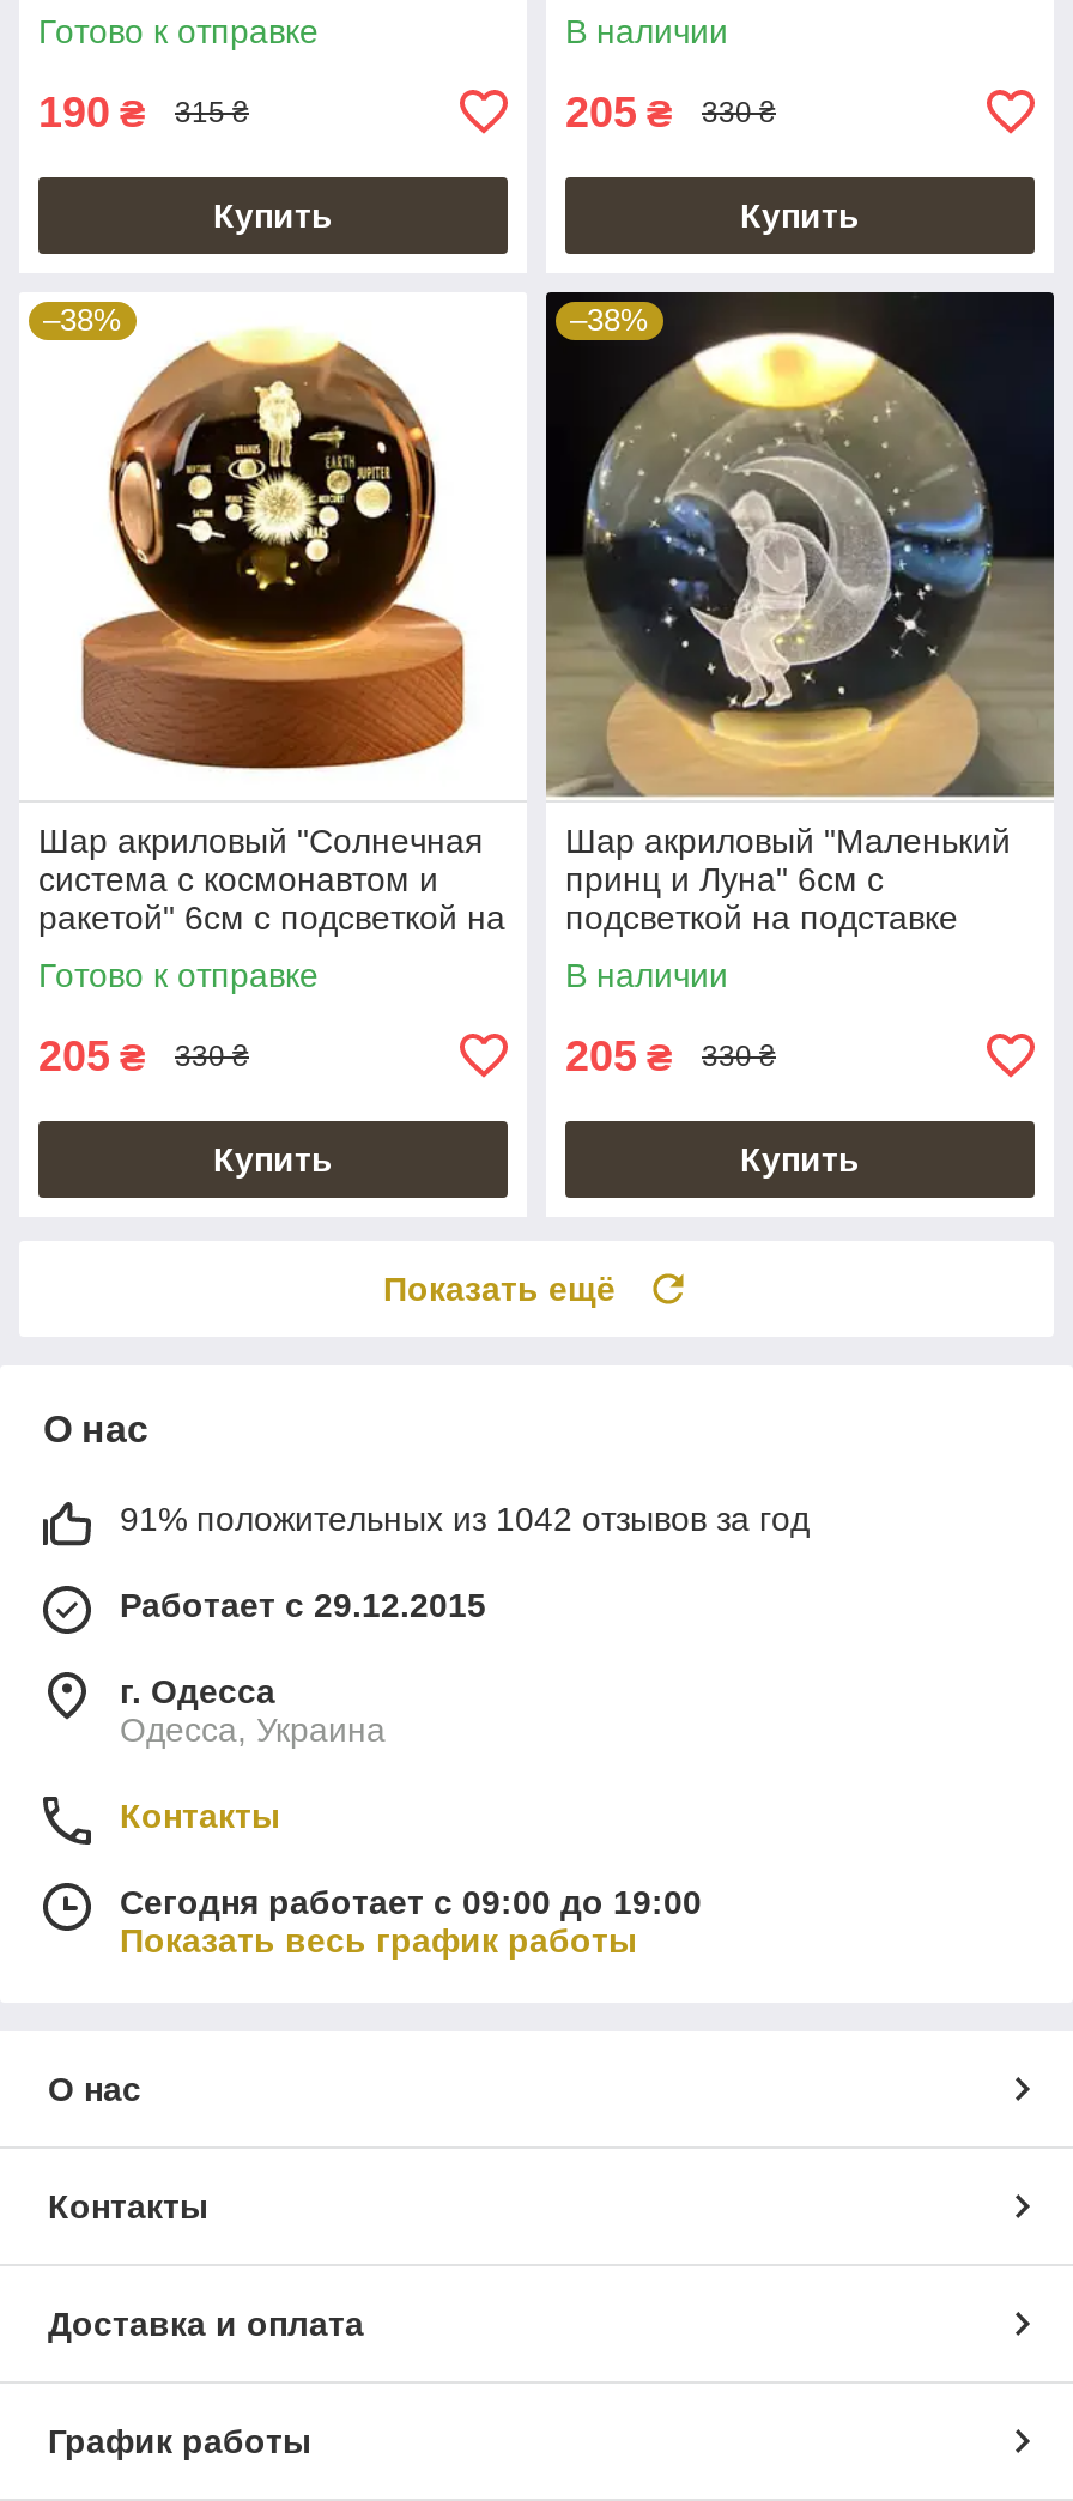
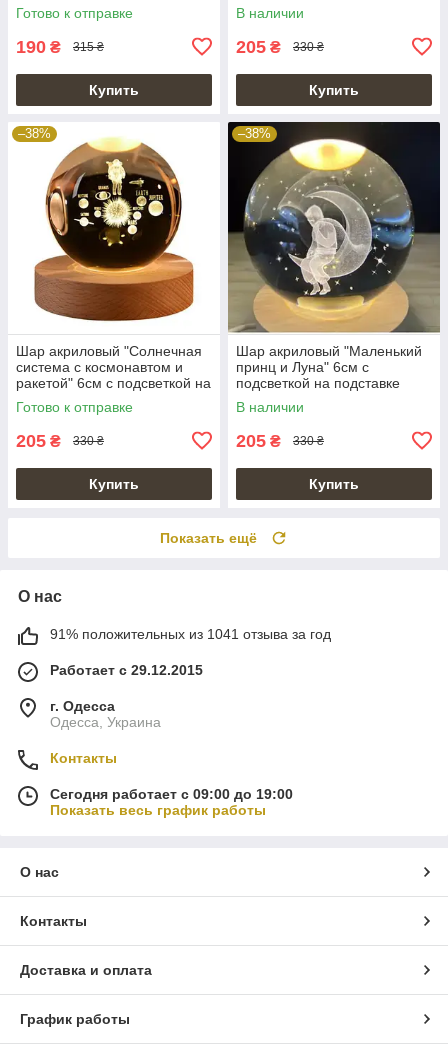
- 91% положительных из 1042 отзывов за год
+ 91% положительных из 1041 отзыва за год
